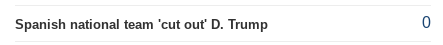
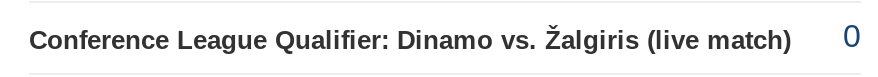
- Spanish national team 'cut out' D. Trump
+ Conference League Qualifier: Dinamo vs. Žalgiris (live match)
